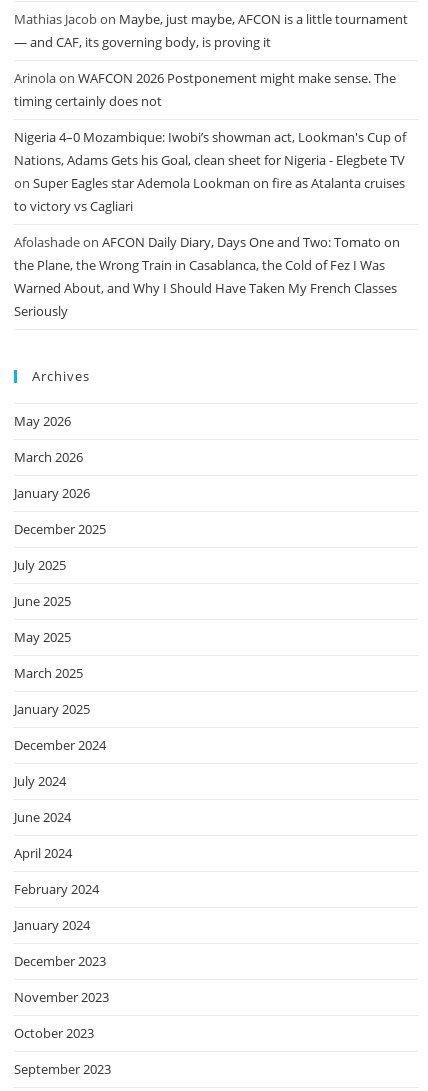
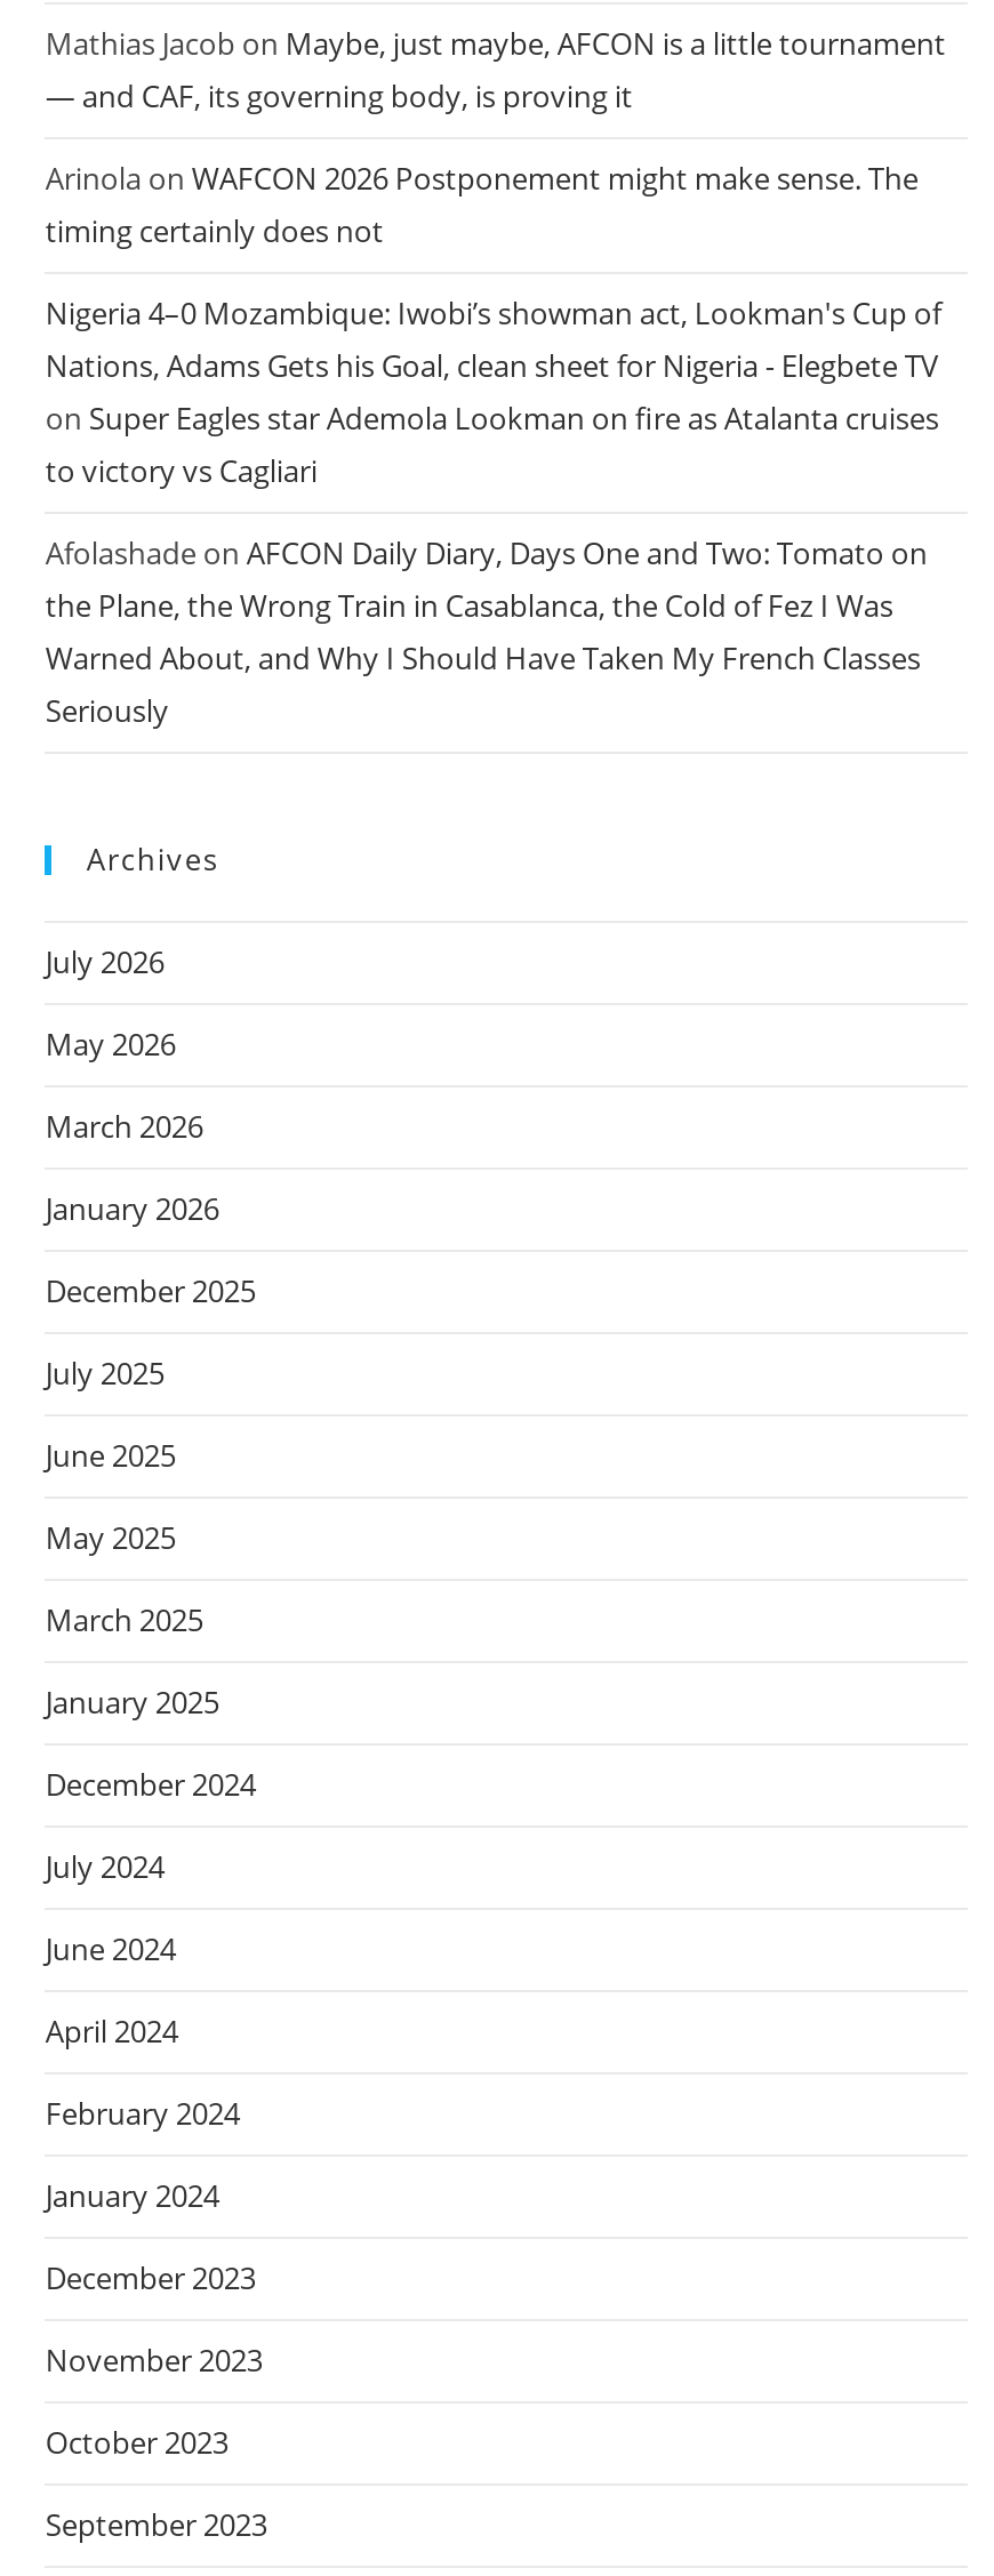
+ July 2026
